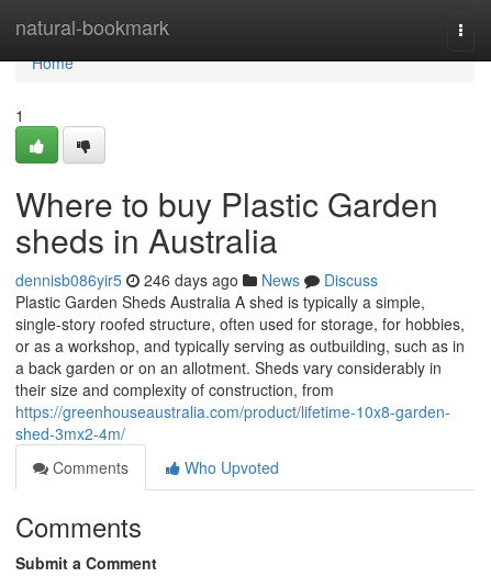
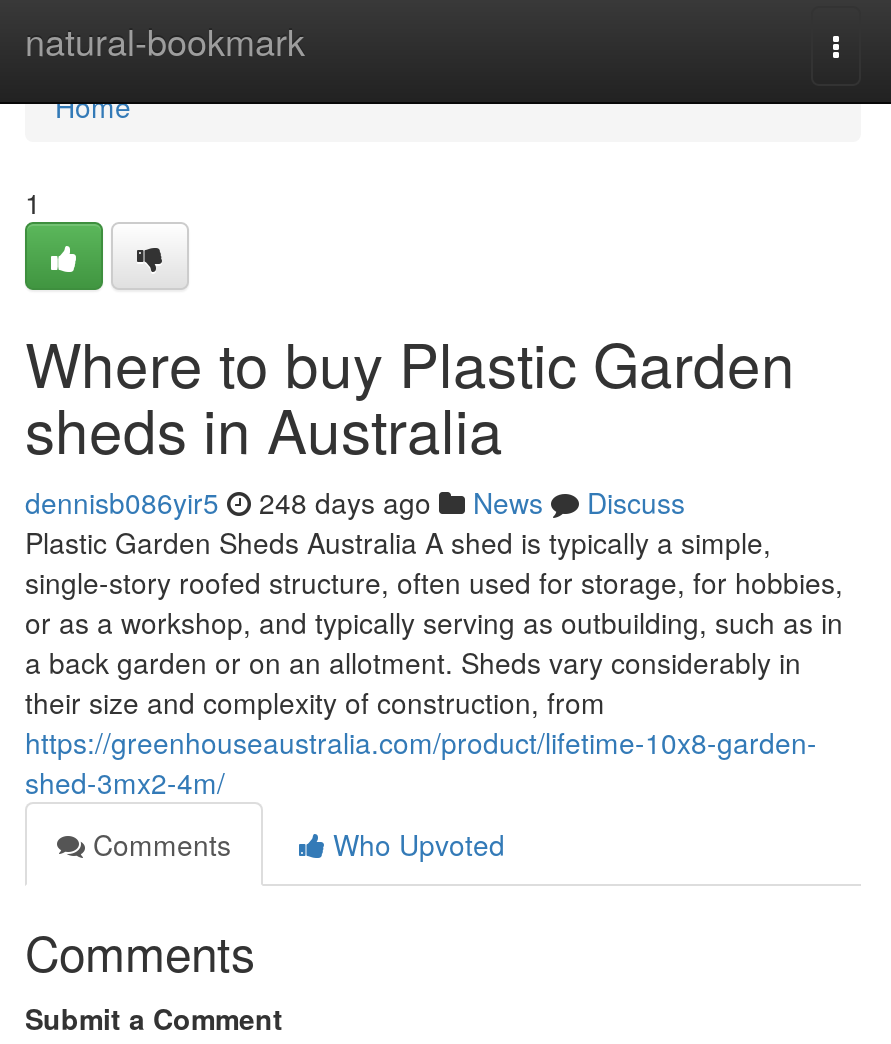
- dennisb086yir5 246 days ago News Discuss
+ dennisb086yir5 248 days ago News Discuss
